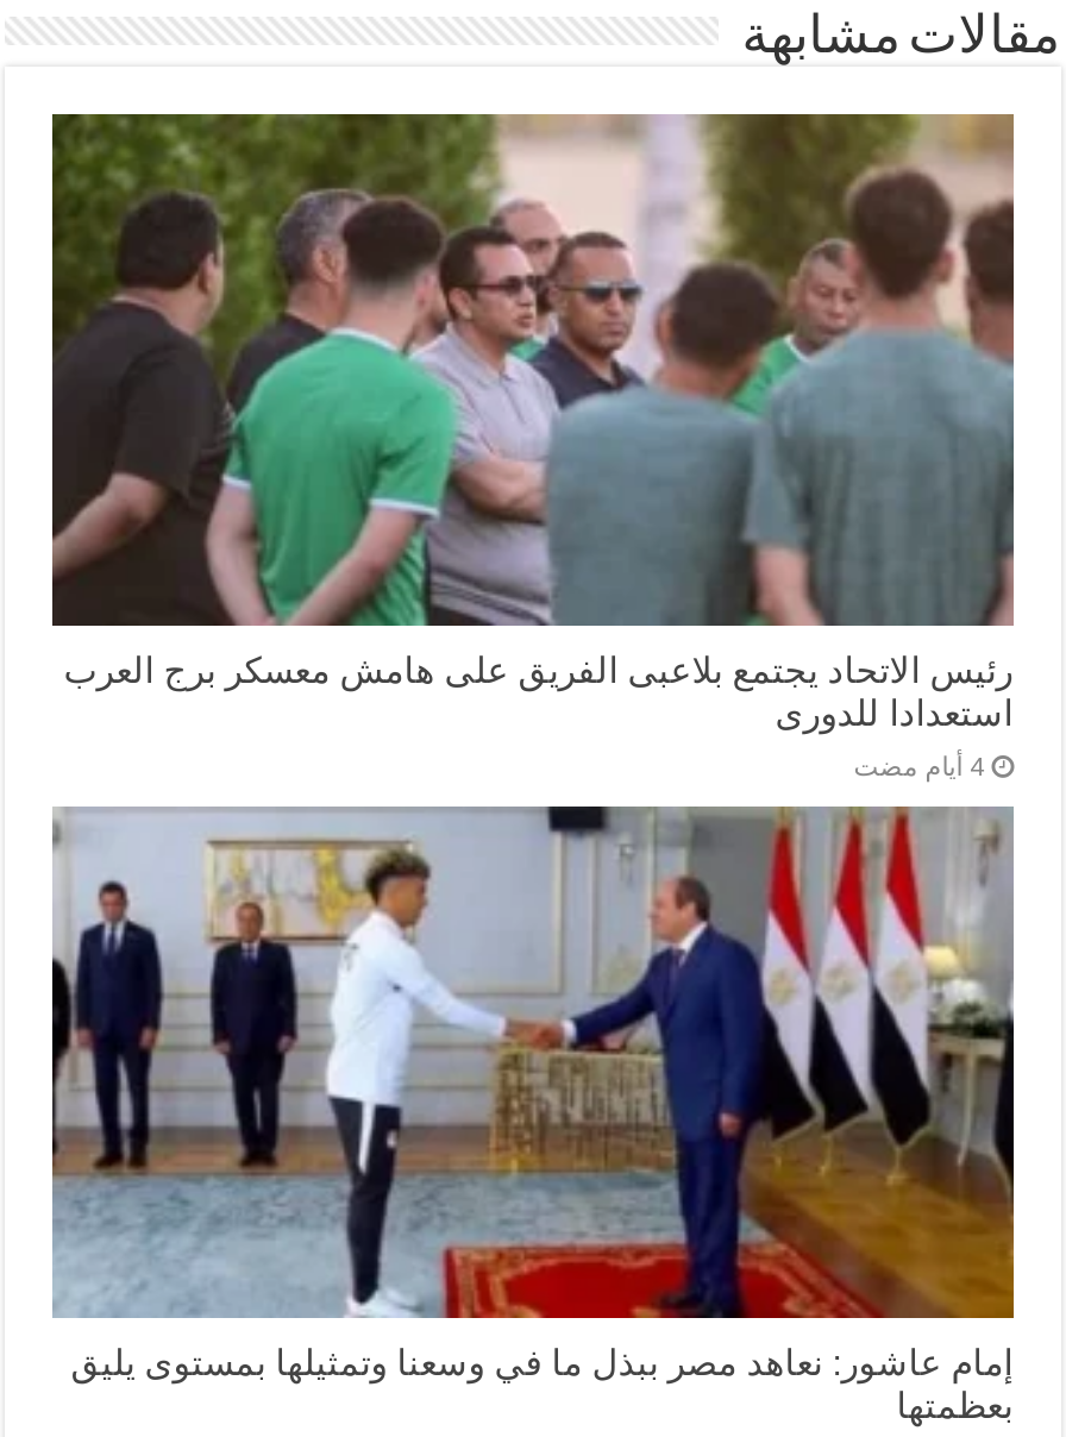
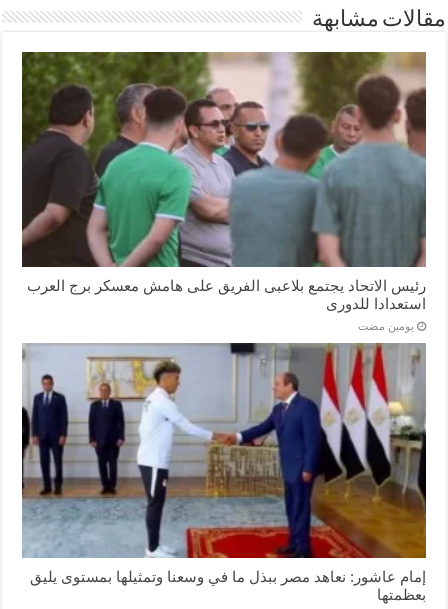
+ يومين مضت
